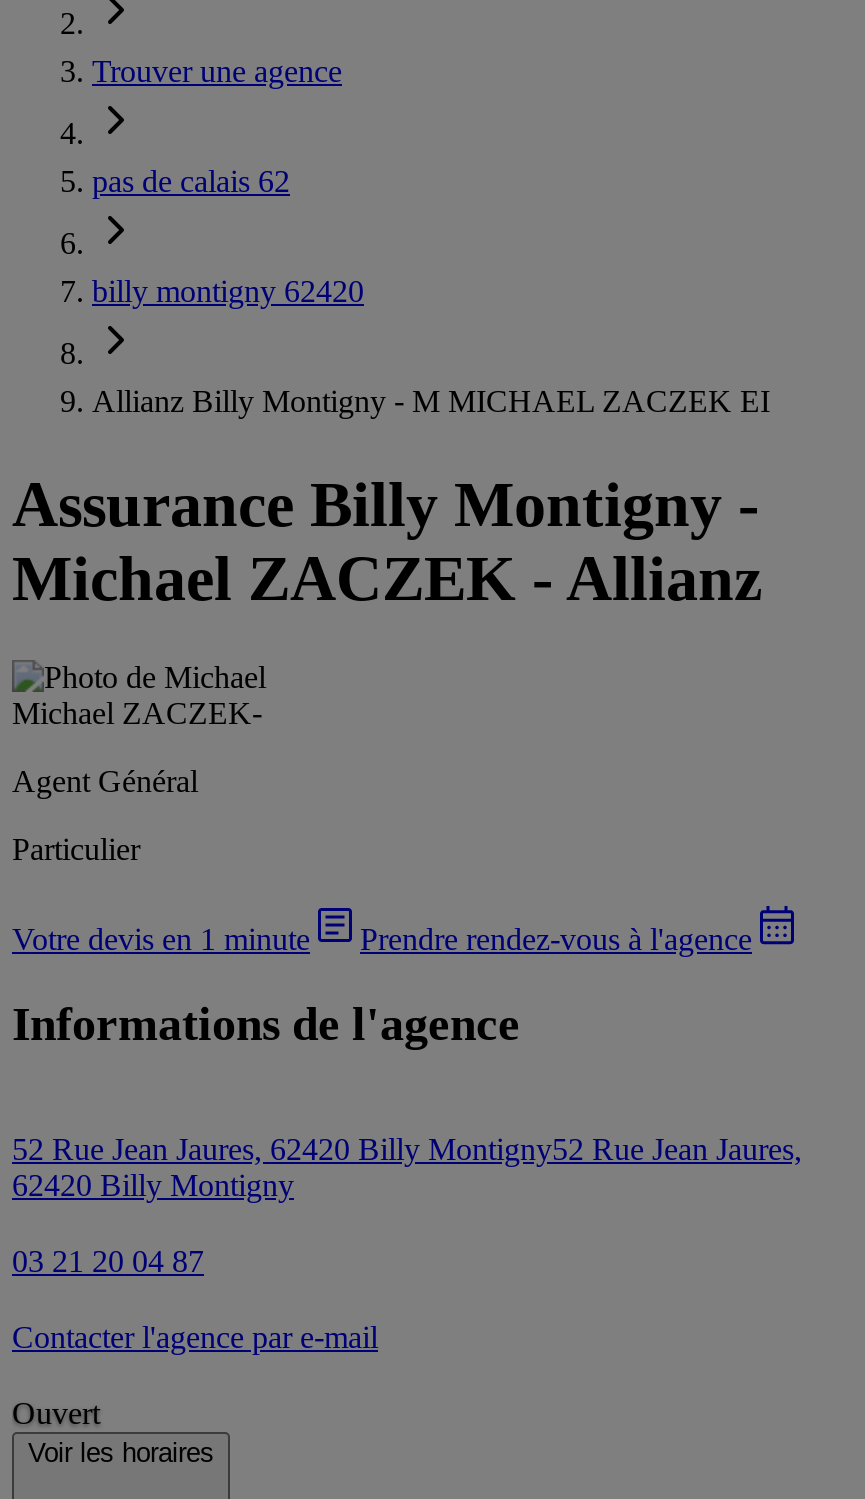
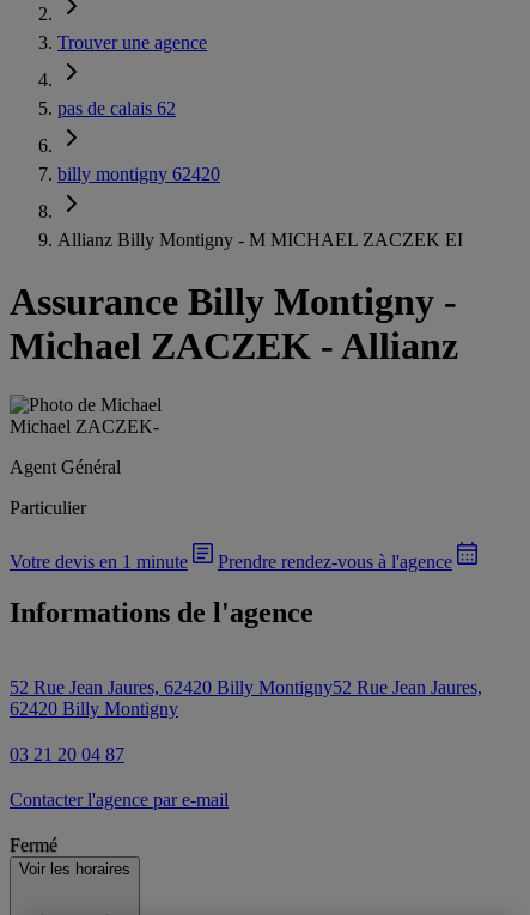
- Ouvert
+ Fermé
